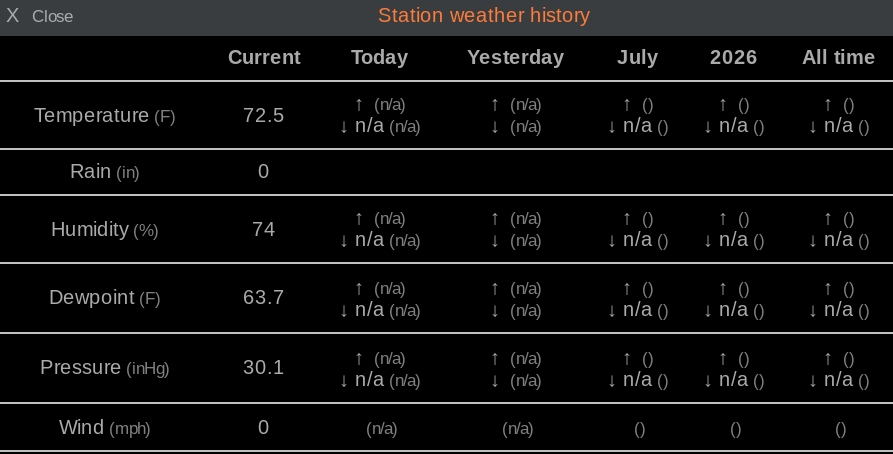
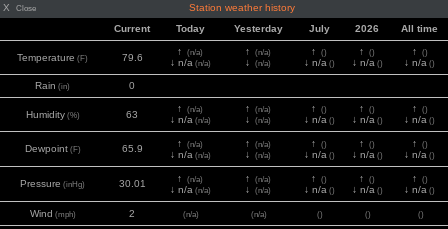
- 72.5
+ 79.6

- 74
+ 63

- 63.7
+ 65.9

- 30.1
+ 30.01

- 0
+ 2
